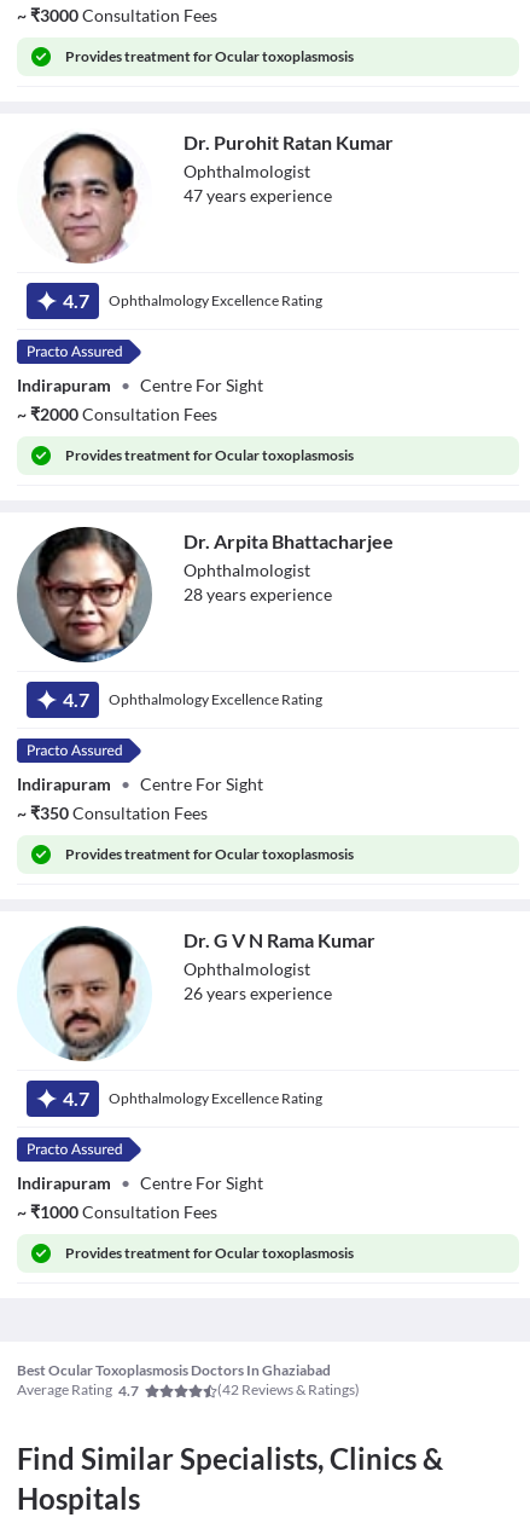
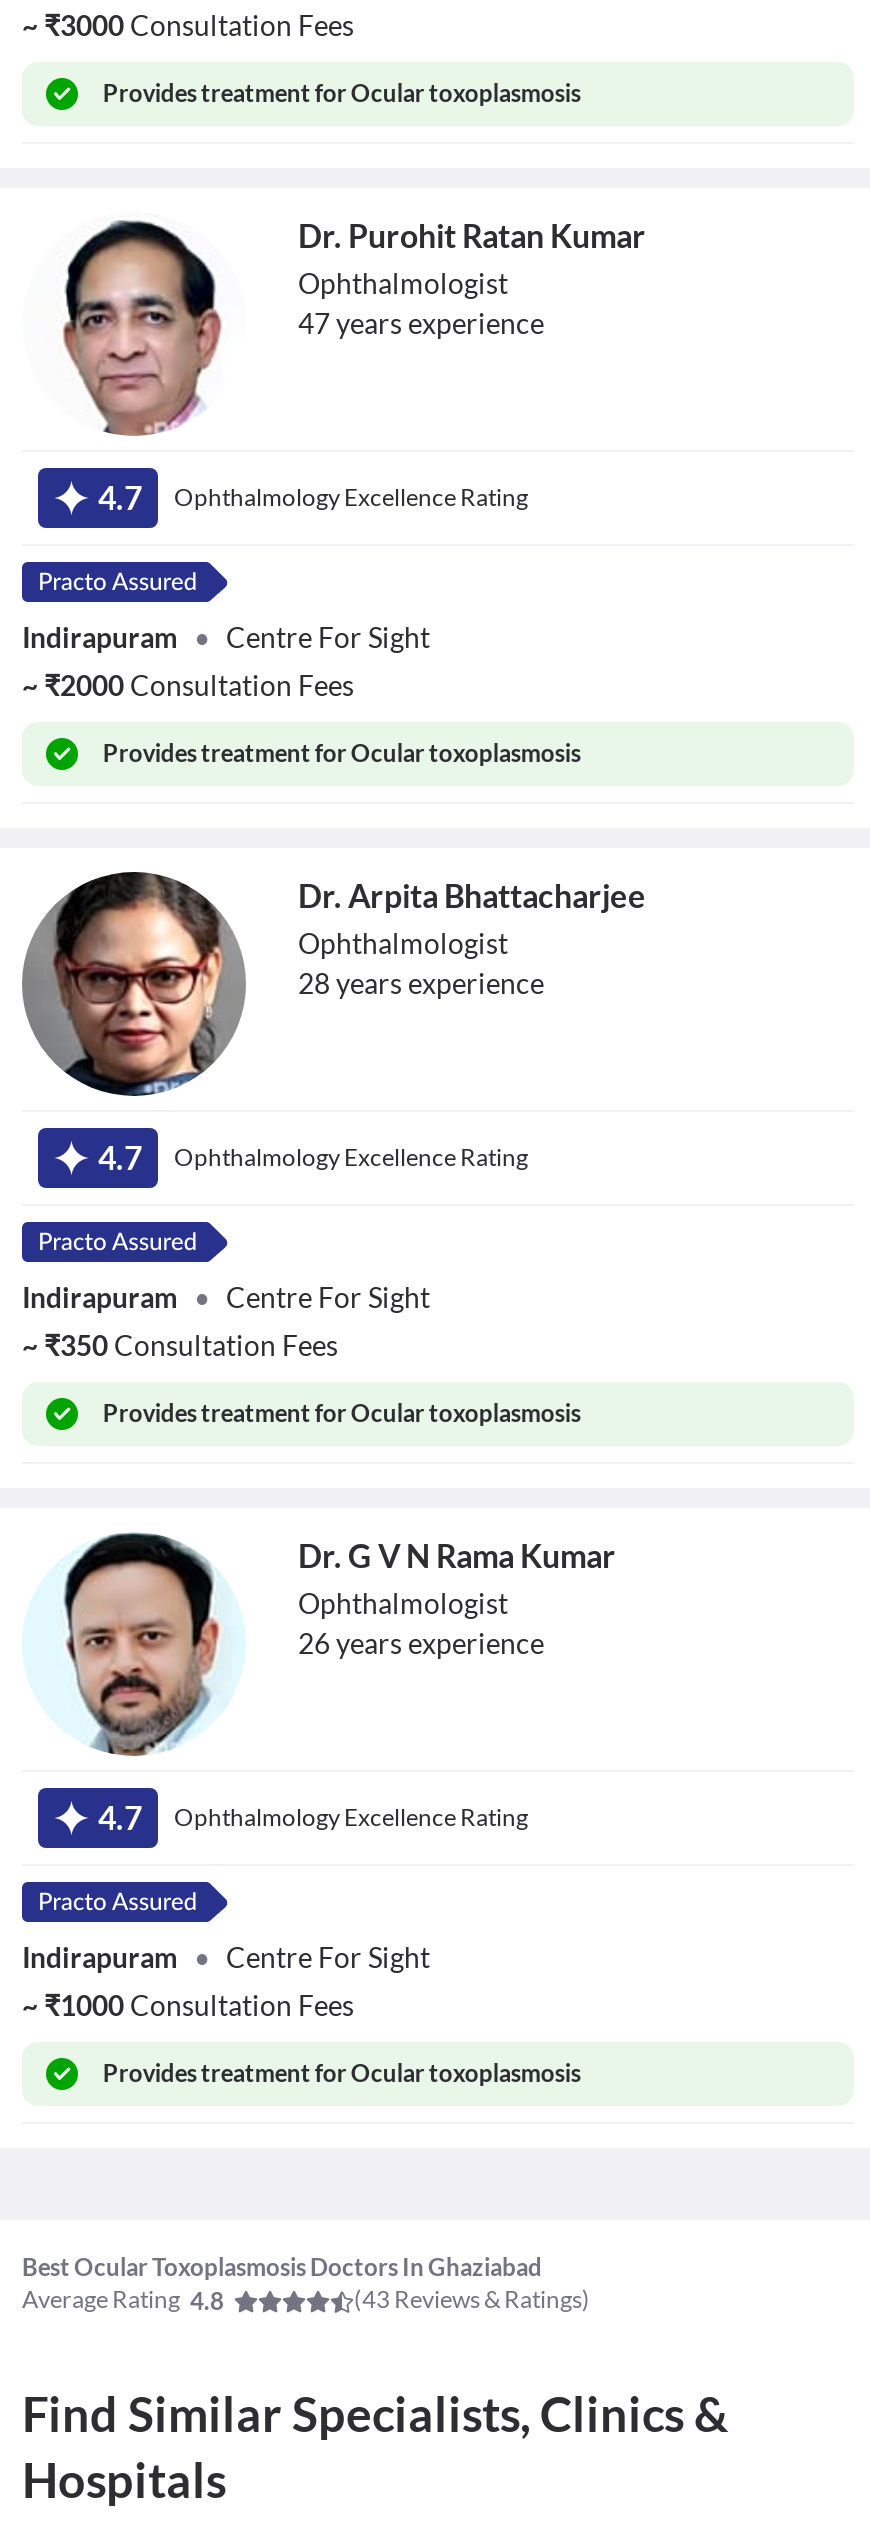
- Average Rating 4.7
+ Average Rating 4.8

- (42 Reviews & Ratings)
+ (43 Reviews & Ratings)
